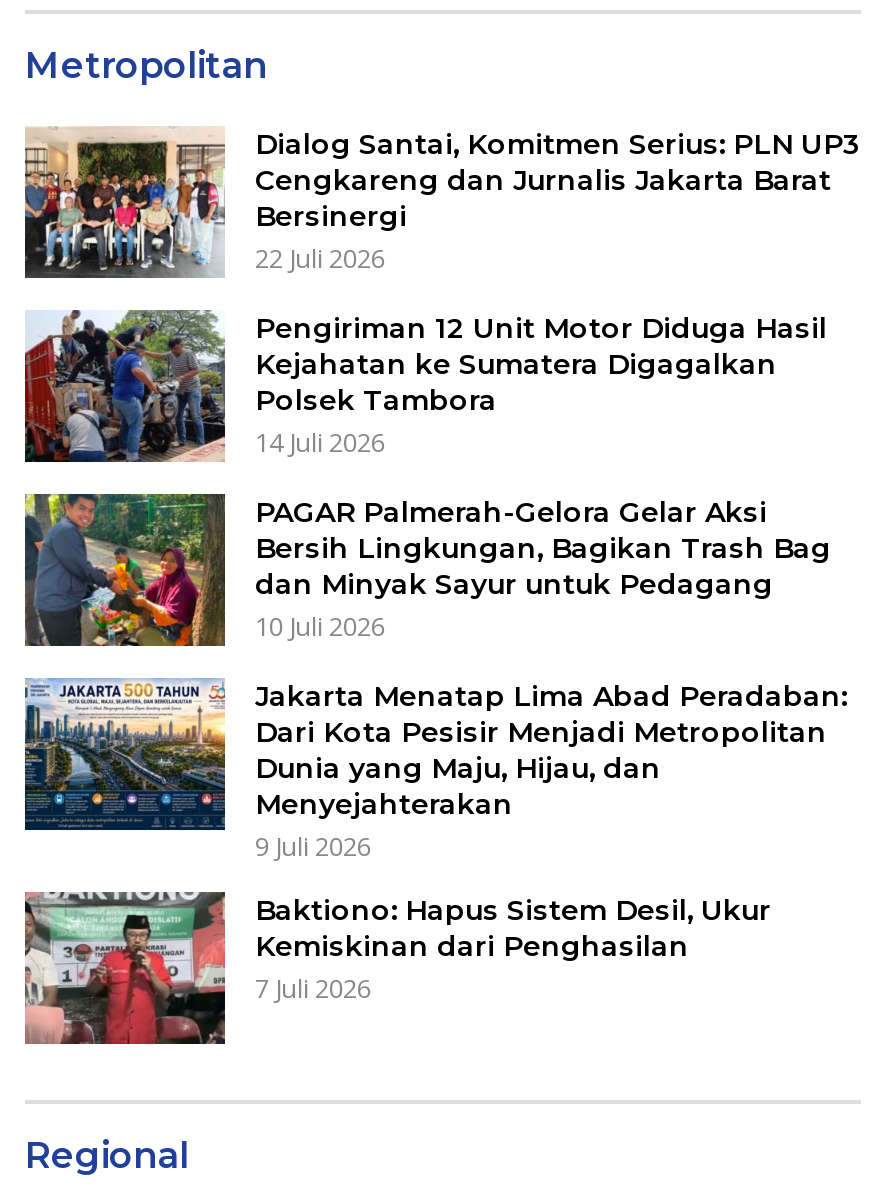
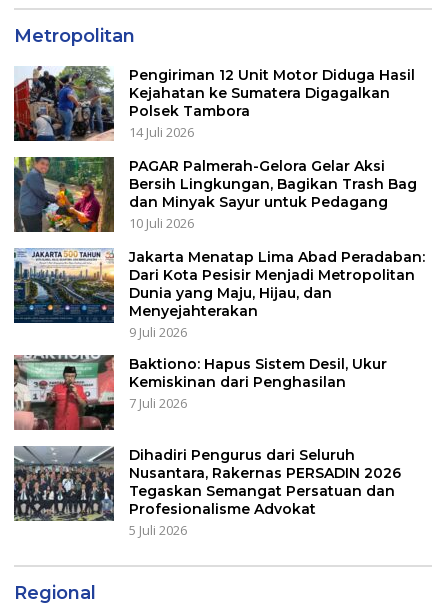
- [image]
- Dialog Santai, Komitmen Serius: PLN UP3
- Cengkareng dan Jurnalis Jakarta Barat
- Bersinergi
- 22 Juli 2026

moved up: [image] | Pengiriman 12 Unit Motor Diduga Hasil | Kejahatan ke Sumatera Digagalkan | ... | Kemiskinan dari Penghasilan | 7 Juli 2026

+ [image]
+ Dihadiri Pengurus dari Seluruh
+ Nusantara, Rakernas PERSADIN 2026
+ Tegaskan Semangat Persatuan dan
+ Profesionalisme Advokat
+ 5 Juli 2026
